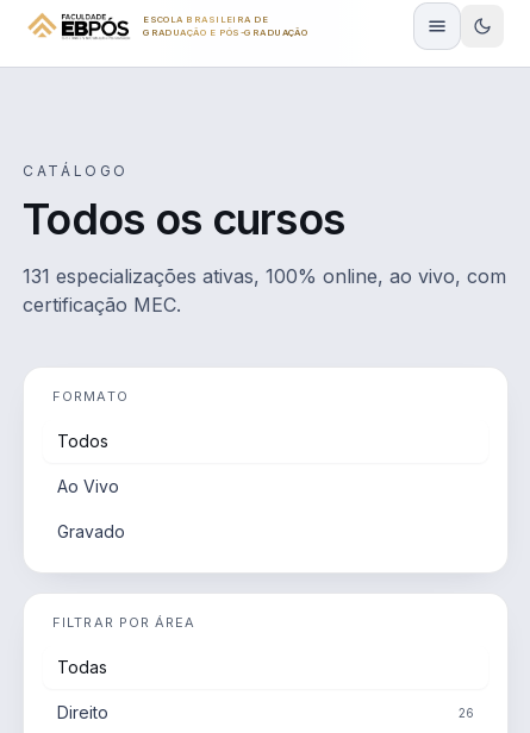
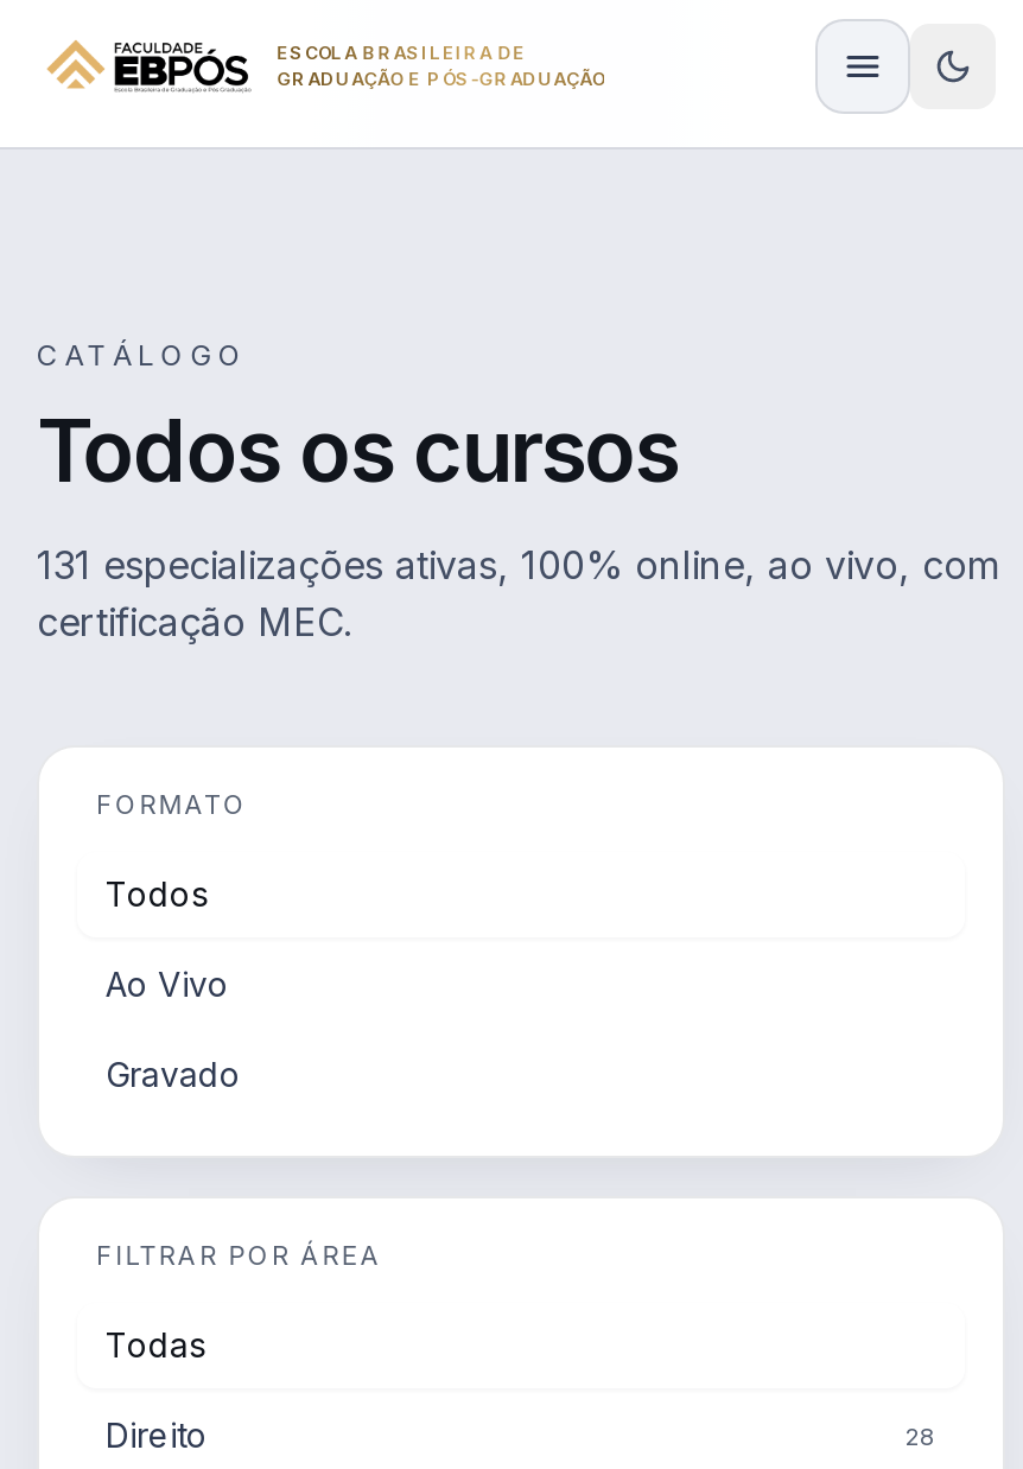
- 26
+ 28
